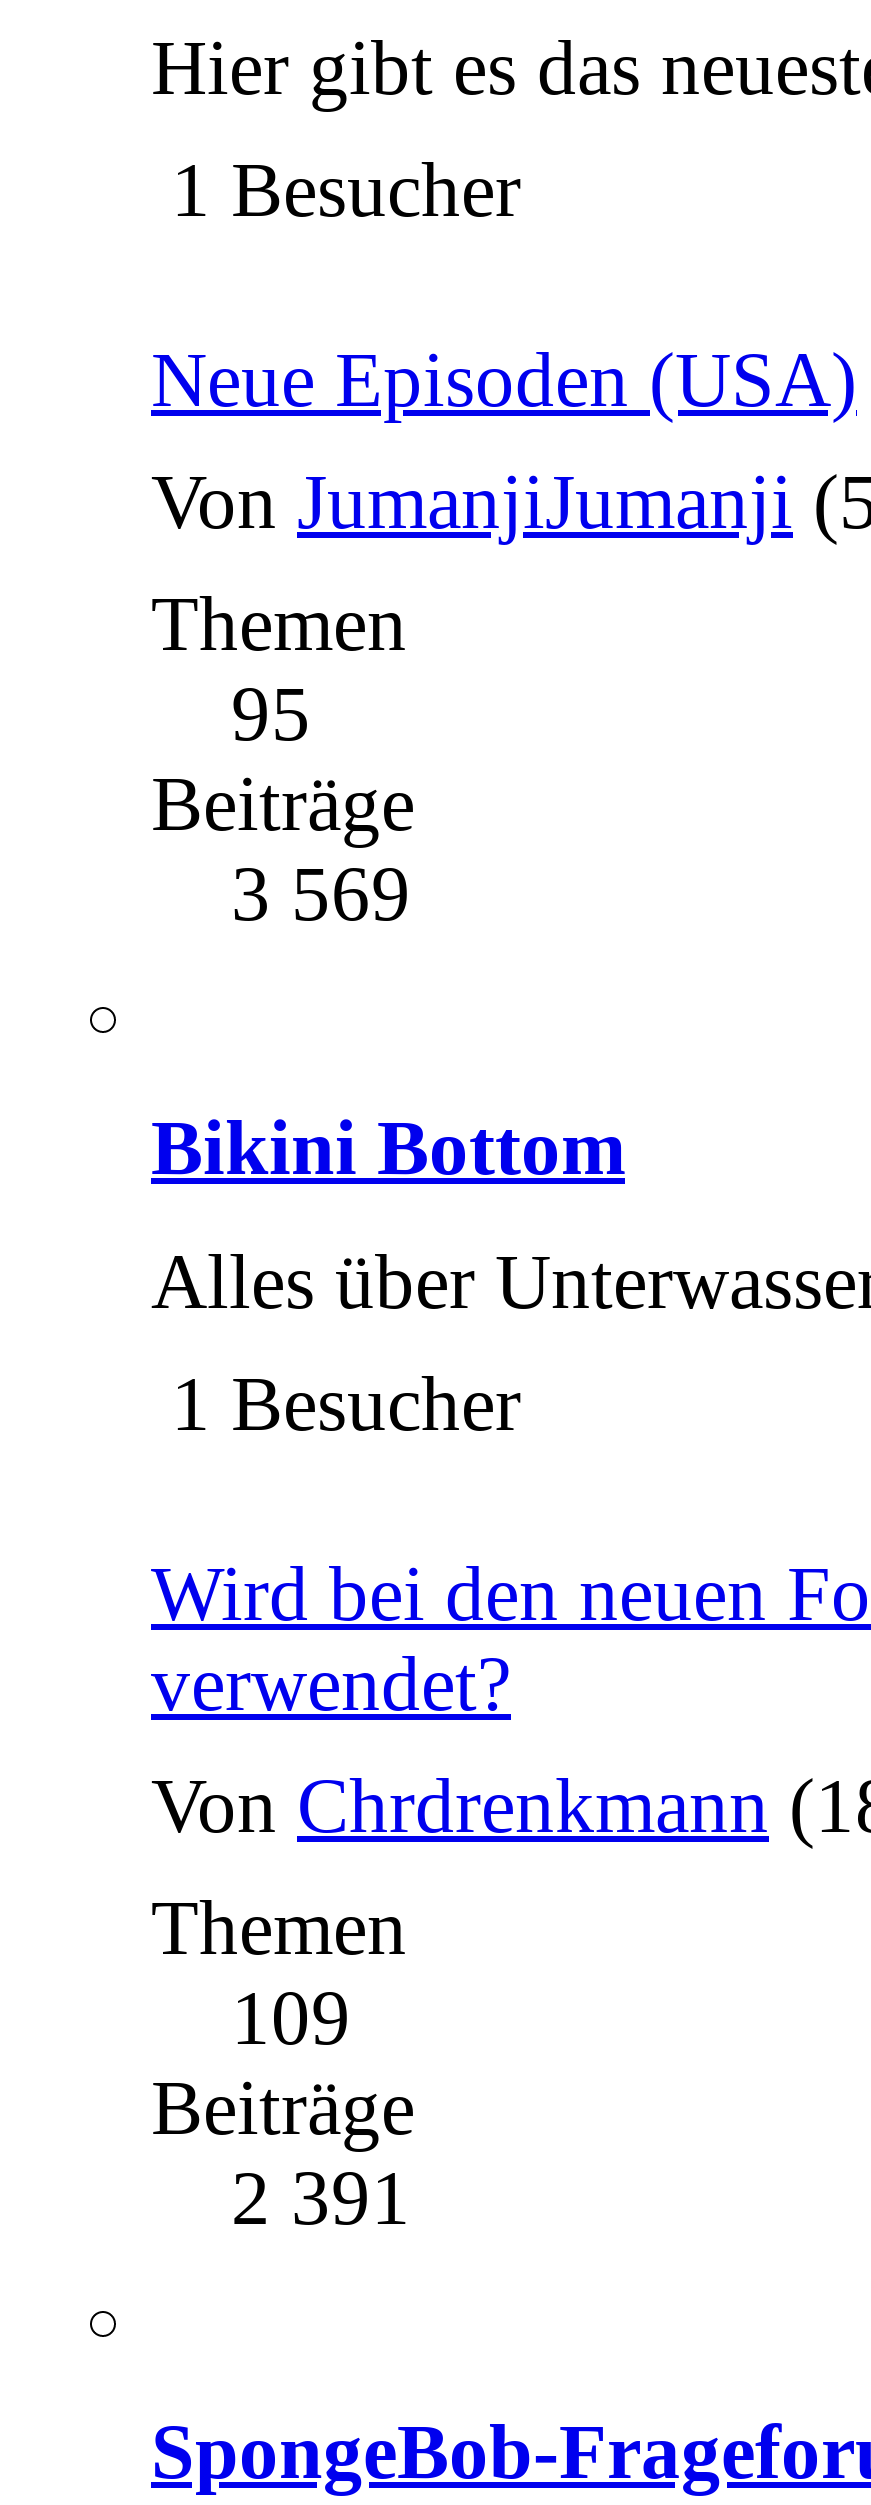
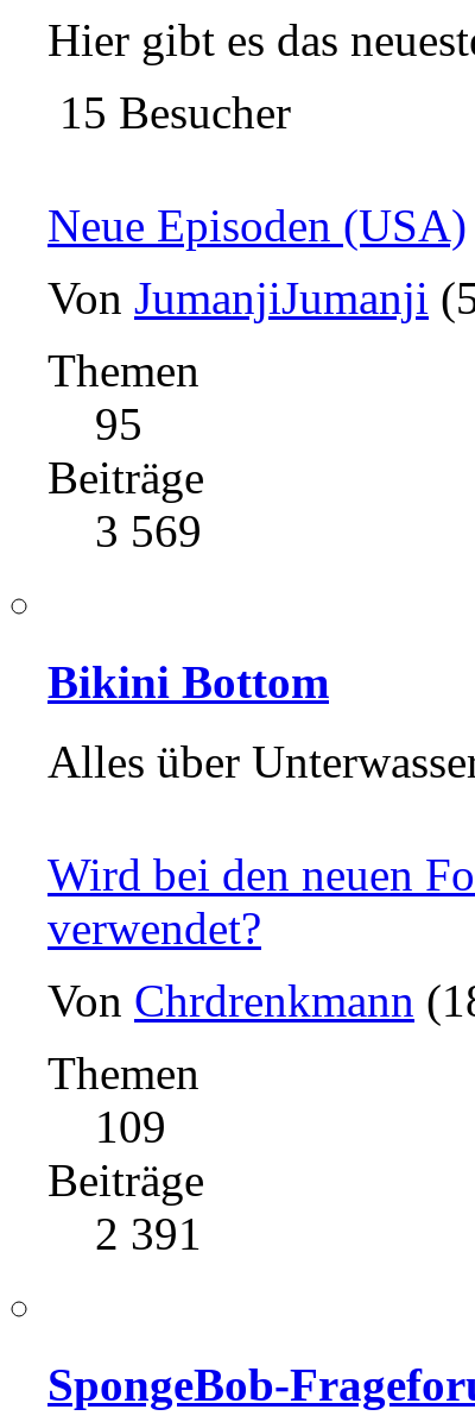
- 1 Besucher
+ 15 Besucher

- 1 Besucher
